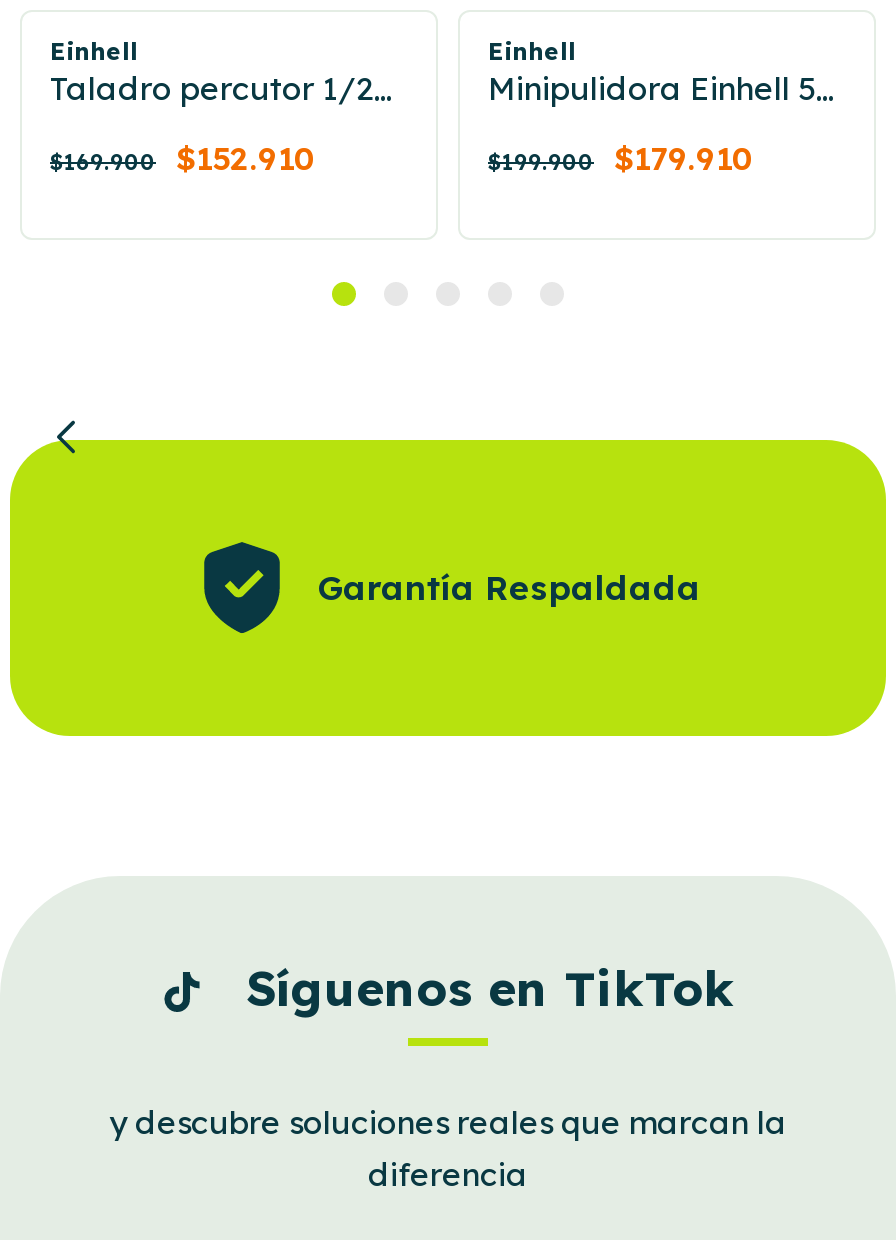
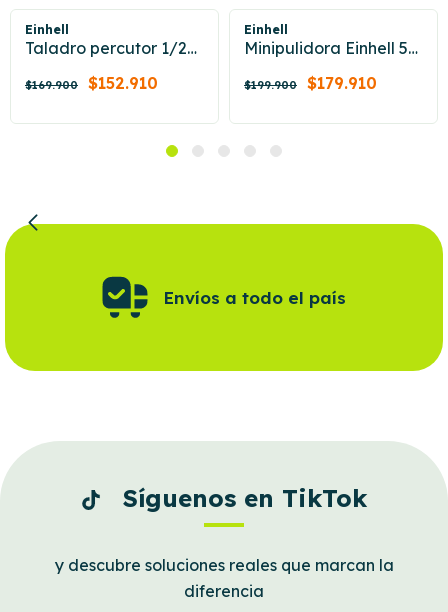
- [image]
- Garantía Respaldada
+ [image]
+ Envíos a todo el país
